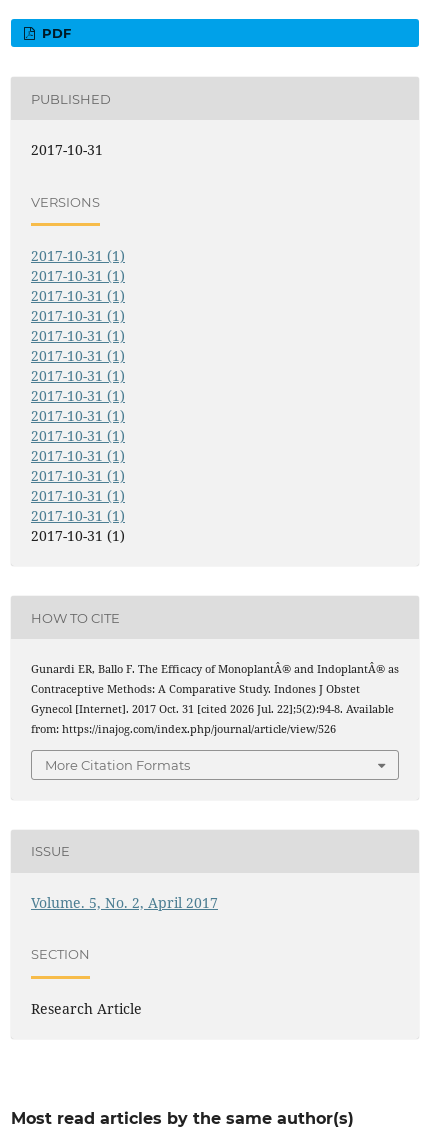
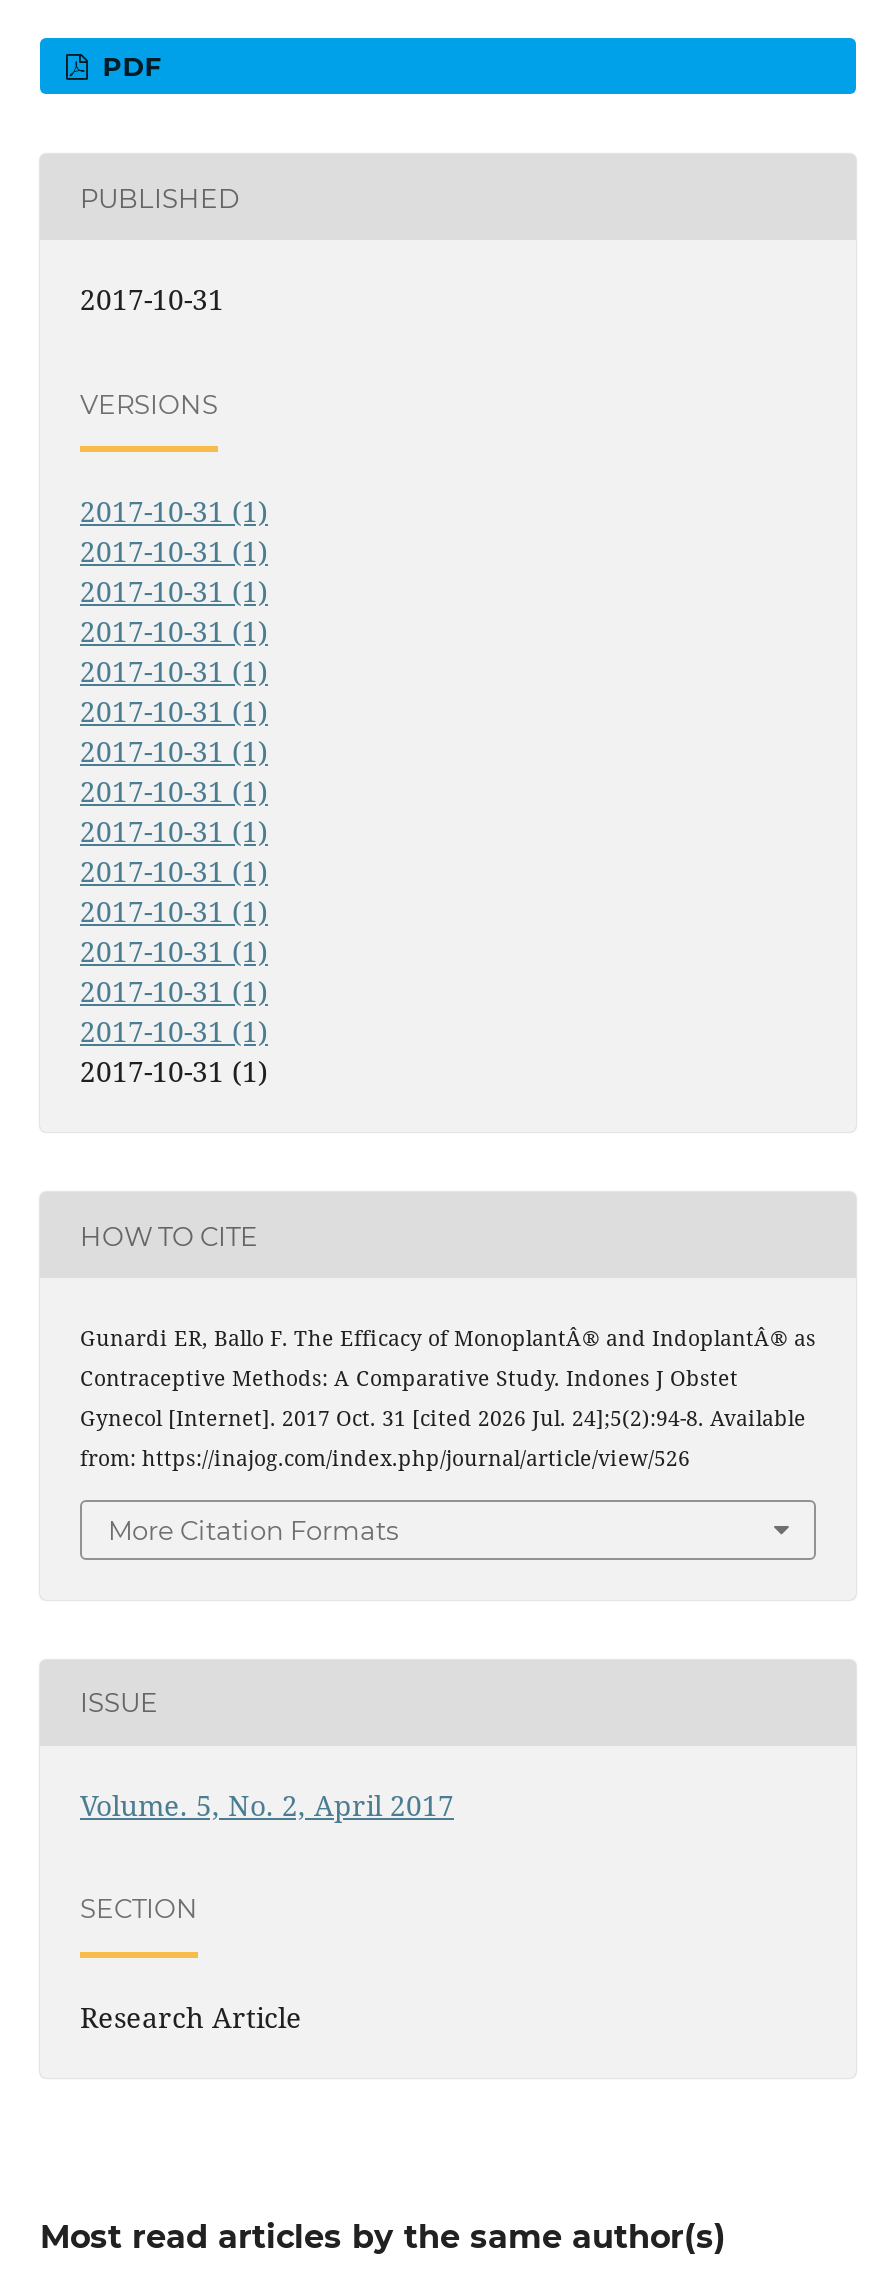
- Gynecol [Internet]. 2017 Oct. 31 [cited 2026 Jul. 22];5(2):94-8. Available
+ Gynecol [Internet]. 2017 Oct. 31 [cited 2026 Jul. 24];5(2):94-8. Available
